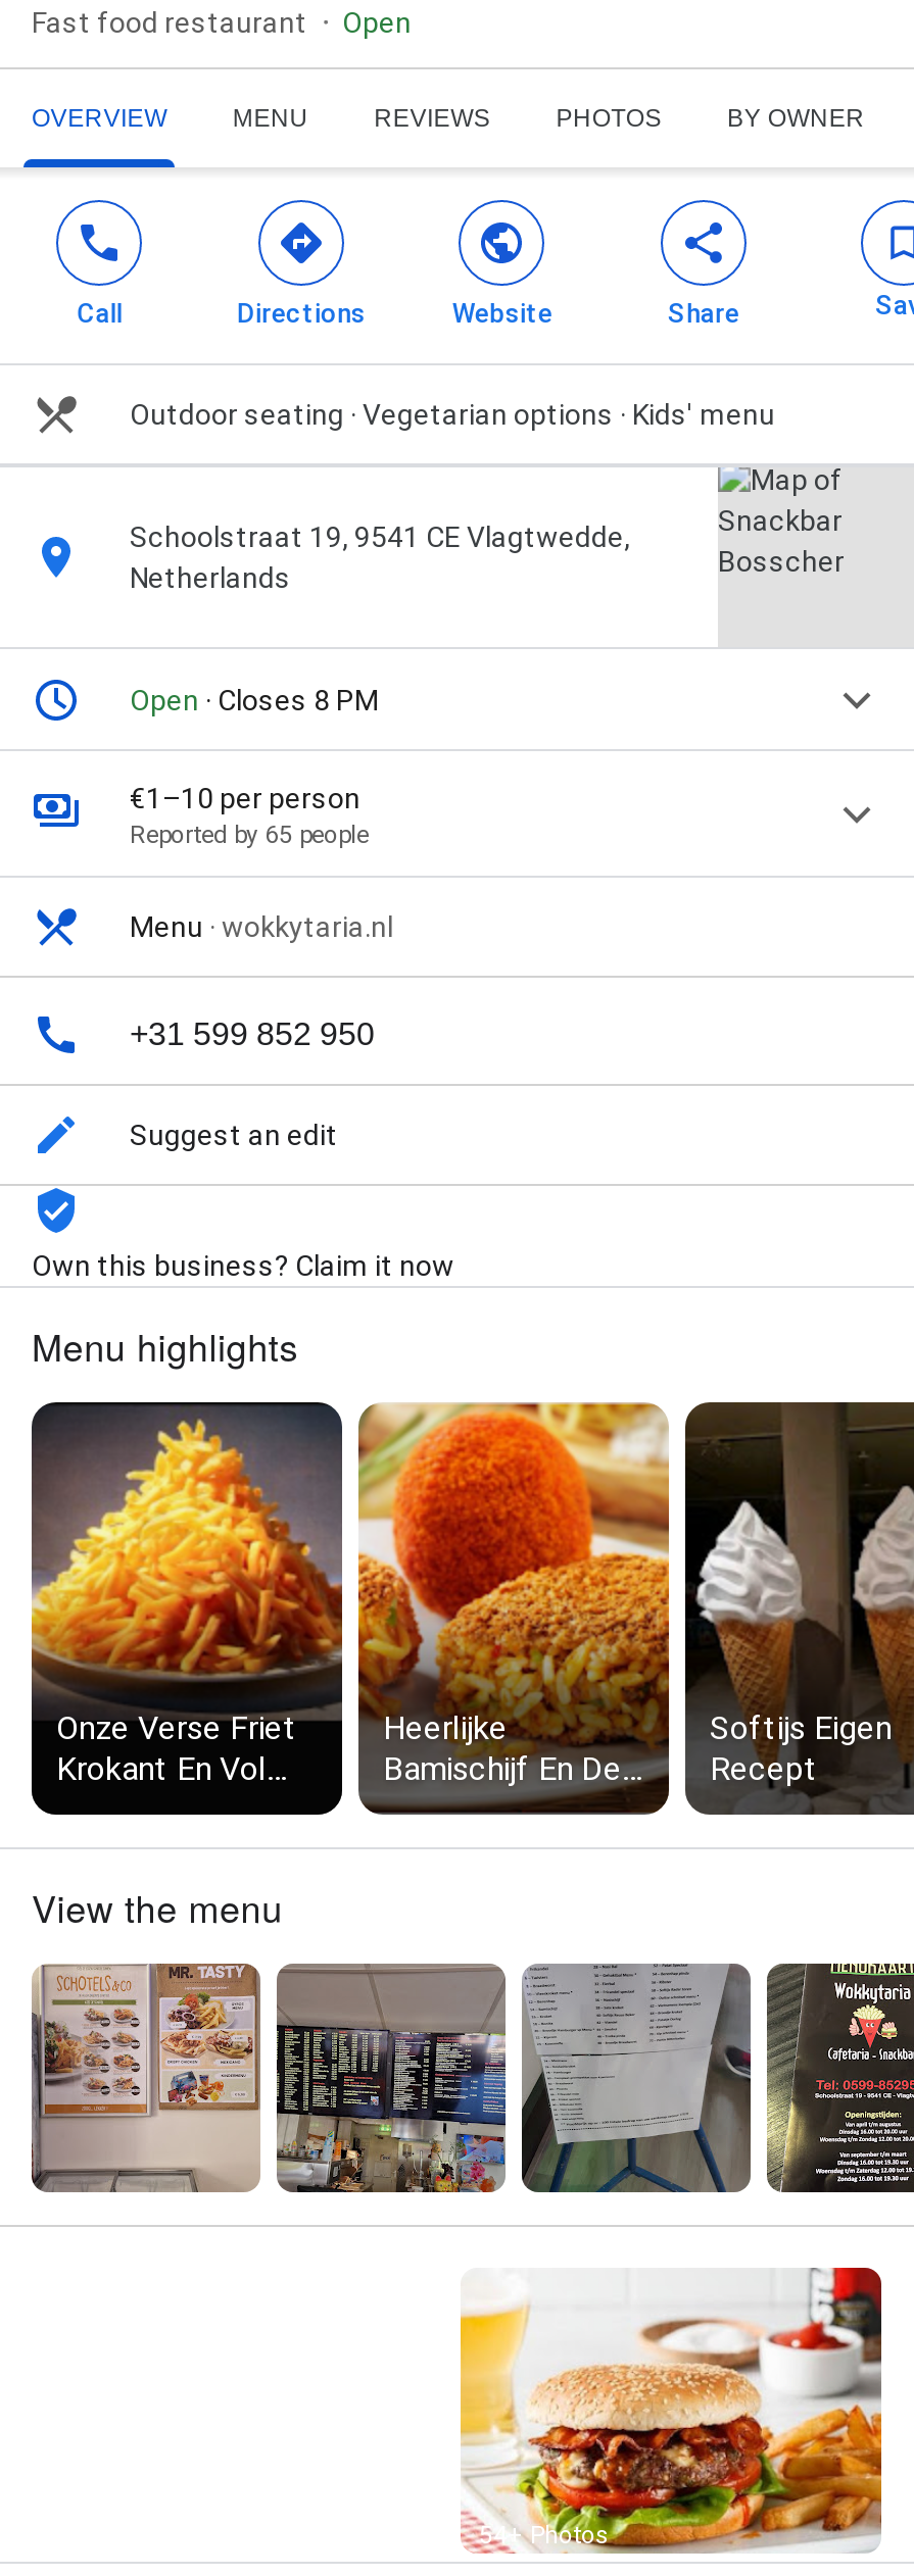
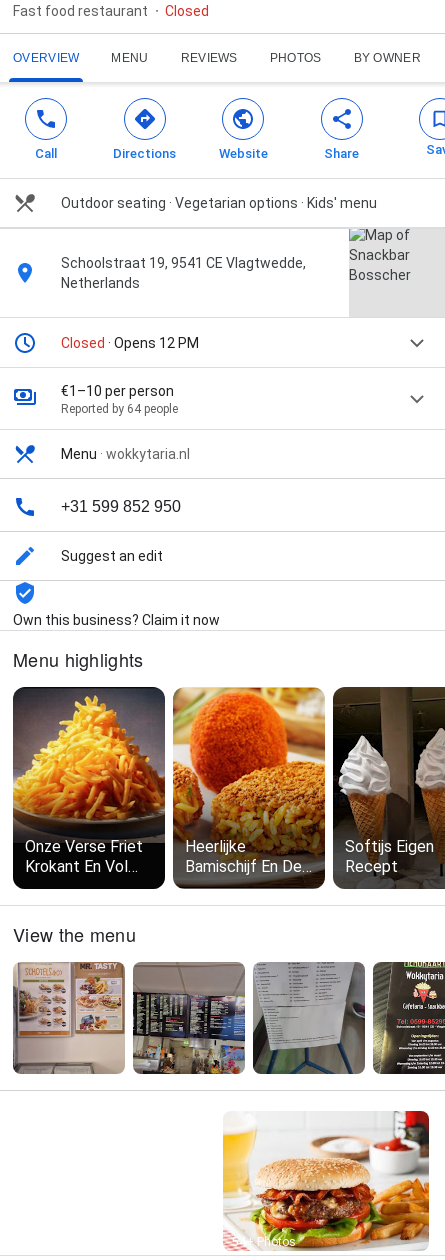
- Open
+ Closed

- Open · Closes 8 PM
+ Closed · Opens 12 PM

- Reported by 65 people
+ Reported by 64 people
